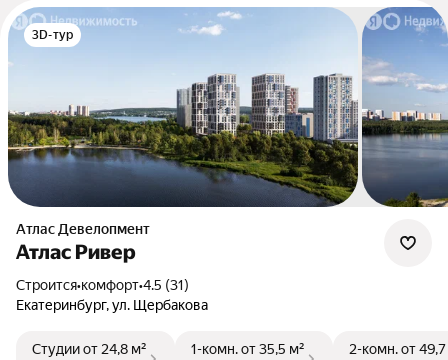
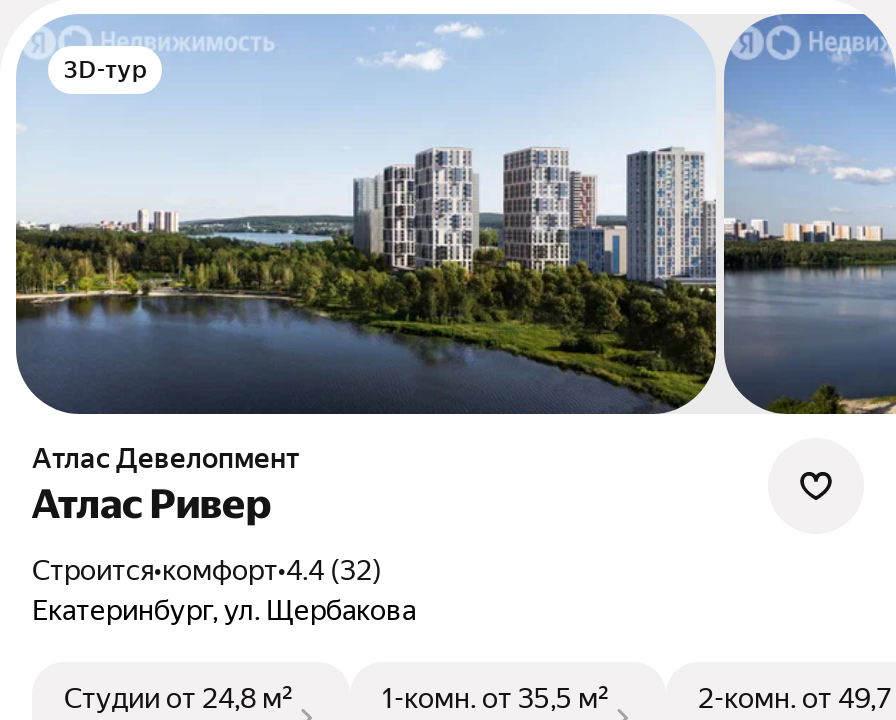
- Строится•комфорт•4.5 (31)
+ Строится•комфорт•4.4 (32)
